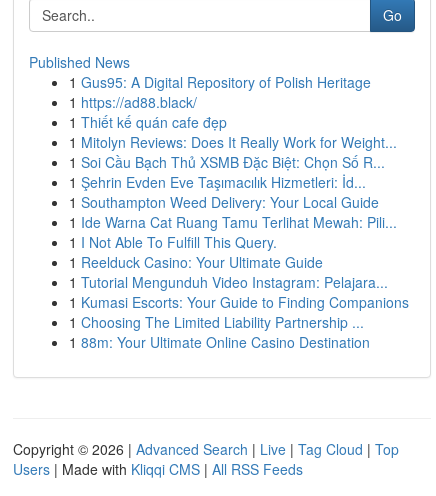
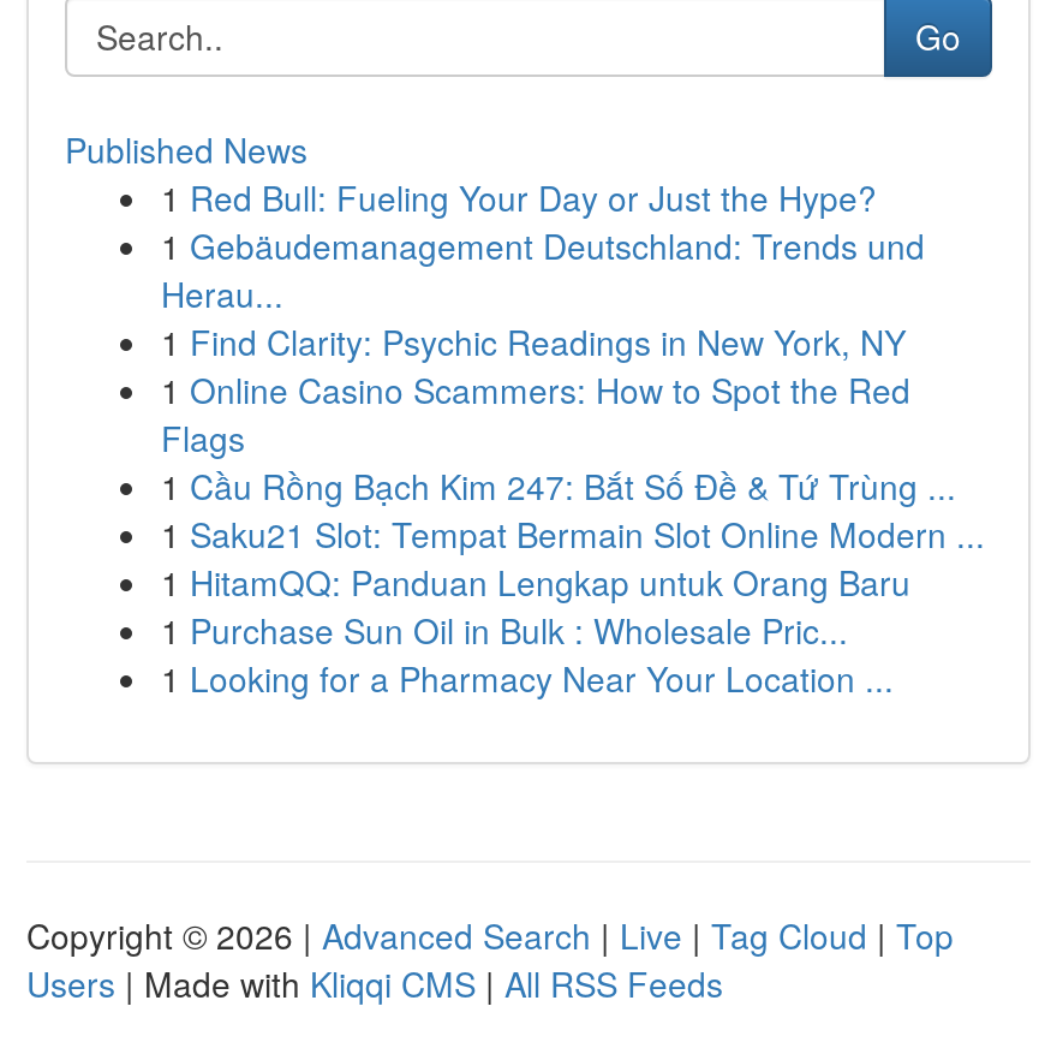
- 1 Gus95: A Digital Repository of Polish Heritage
- 1 https://ad88.black/
- 1 Thiết kế quán cafe đẹp
- 1 Mitolyn Reviews: Does It Really Work for Weight...
- 1 Soi Cầu Bạch Thủ XSMB Đặc Biệt: Chọn Số R...
- 1 Şehrin Evden Eve Taşımacılık Hizmetleri: İd...
- 1 Southampton Weed Delivery: Your Local Guide
- 1 Ide Warna Cat Ruang Tamu Terlihat Mewah: Pili...
- 1 I Not Able To Fulfill This Query.
- 1 Reelduck Casino: Your Ultimate Guide
- 1 Tutorial Mengunduh Video Instagram: Pelajara...
- 1 Kumasi Escorts: Your Guide to Finding Companions
- 1 Choosing The Limited Liability Partnership ...
- 1 88m: Your Ultimate Online Casino Destination
+ 1 Red Bull: Fueling Your Day or Just the Hype?
+ 1 Gebäudemanagement Deutschland: Trends und
+ Herau...
+ 1 Find Clarity: Psychic Readings in New York, NY
+ 1 Online Casino Scammers: How to Spot the Red
+ Flags
+ 1 Cầu Rồng Bạch Kim 247: Bắt Số Đề & Tứ Trùng ...
+ 1 Saku21 Slot: Tempat Bermain Slot Online Modern ...
+ 1 HitamQQ: Panduan Lengkap untuk Orang Baru
+ 1 Purchase Sun Oil in Bulk : Wholesale Pric...
+ 1 Looking for a Pharmacy Near Your Location ...
